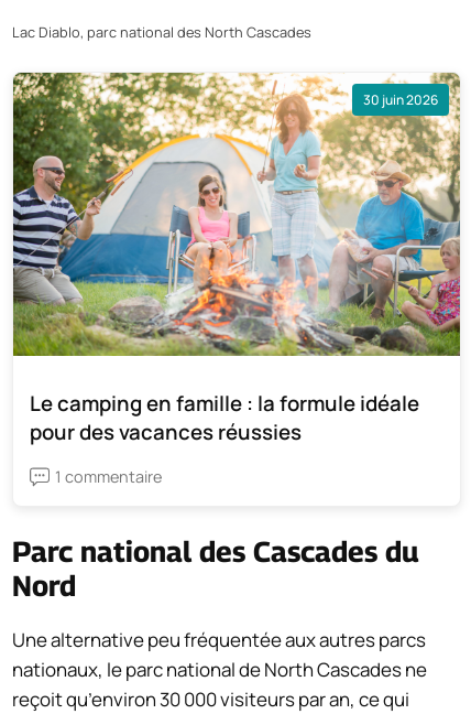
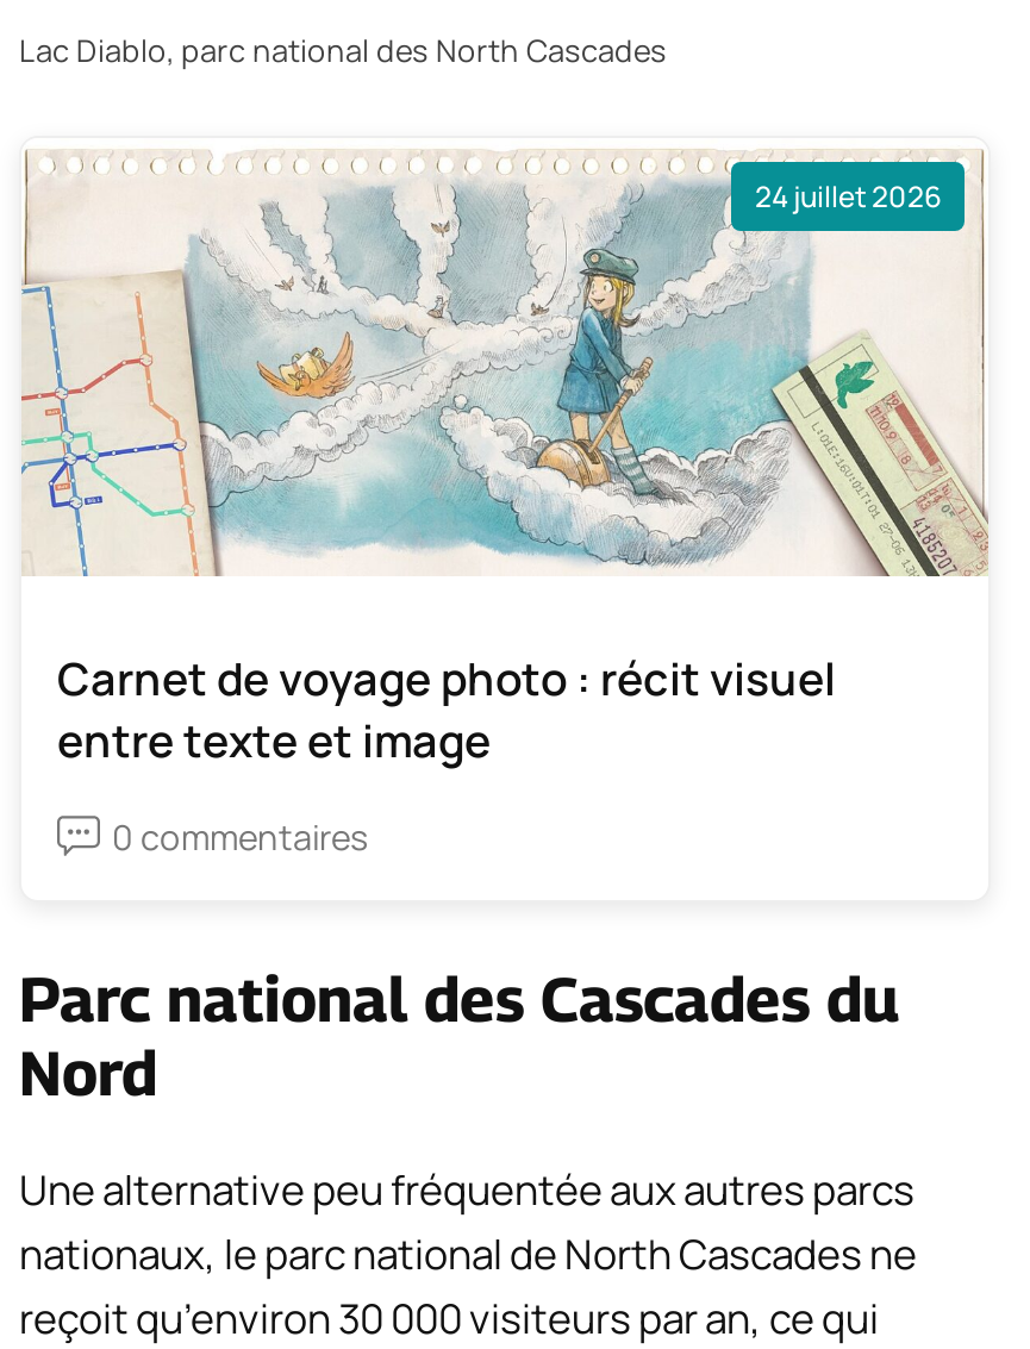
- [image]
- 30 juin 2026
+ [image]
+ 24 juillet 2026

- Le camping en famille : la formule idéale
- pour des vacances réussies
+ Carnet de voyage photo : récit visuel
+ entre texte et image

- 1 commentaire
+ 0 commentaires
